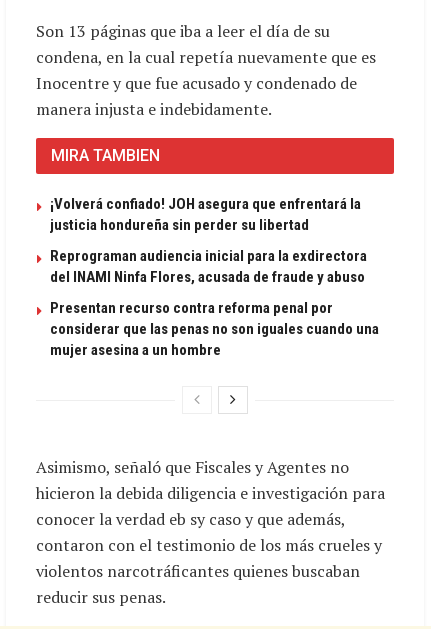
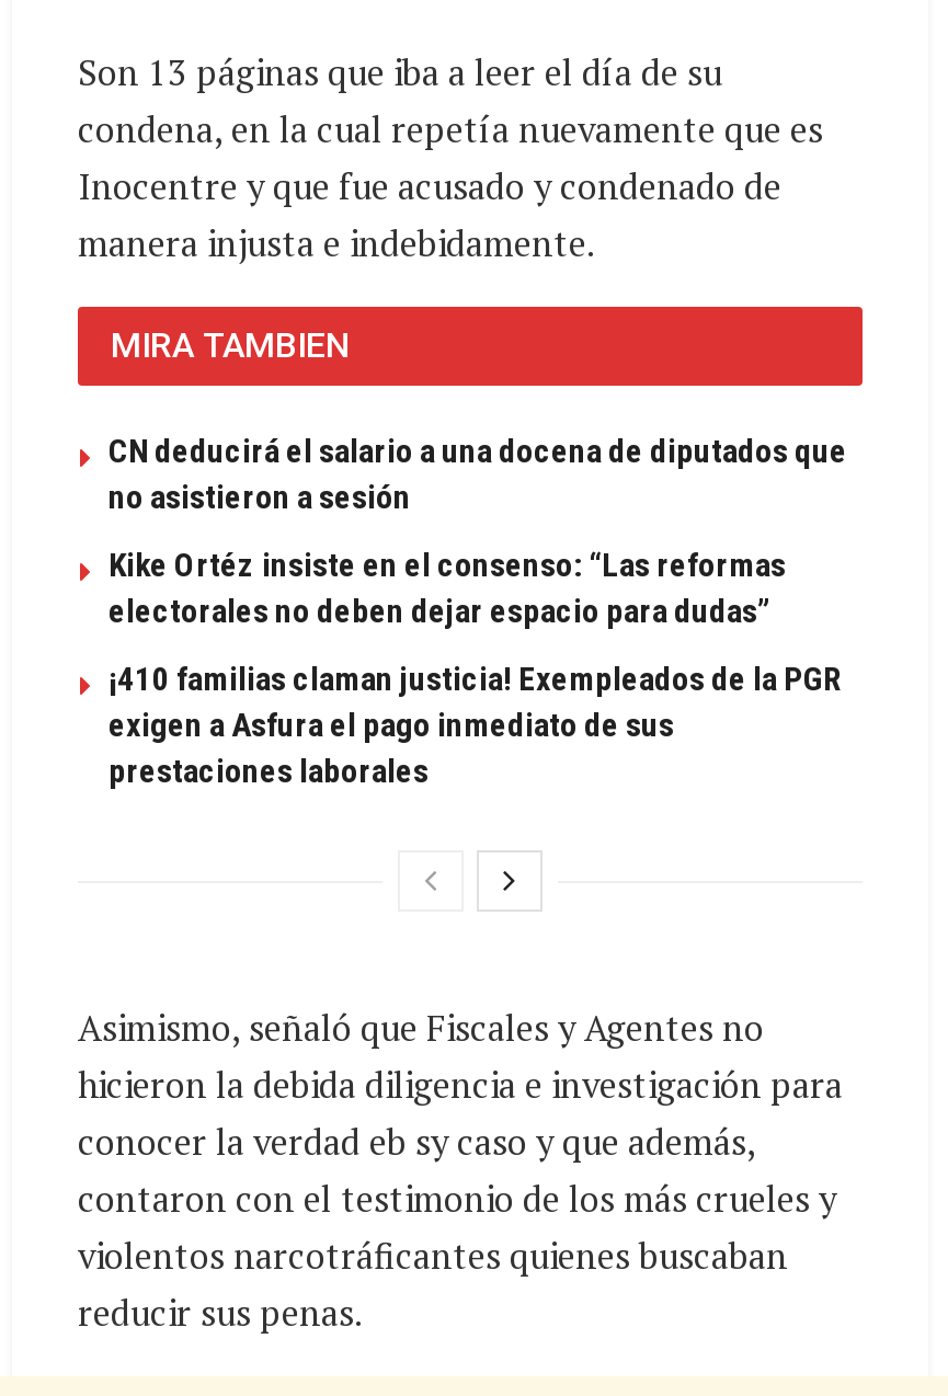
- ¡Volverá confiado! JOH asegura que enfrentará la
- justicia hondureña sin perder su libertad
+ CN deducirá el salario a una docena de diputados que
+ no asistieron a sesión

- Reprograman audiencia inicial para la exdirectora
- del INAMI Ninfa Flores, acusada de fraude y abuso
+ Kike Ortéz insiste en el consenso: “Las reformas
+ electorales no deben dejar espacio para dudas”

- Presentan recurso contra reforma penal por
- considerar que las penas no son iguales cuando una
- mujer asesina a un hombre
+ ¡410 familias claman justicia! Exempleados de la PGR
+ exigen a Asfura el pago inmediato de sus
+ prestaciones laborales
